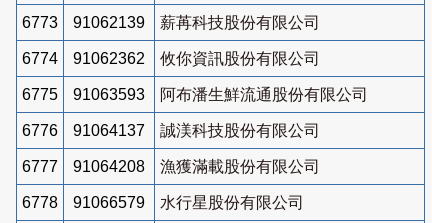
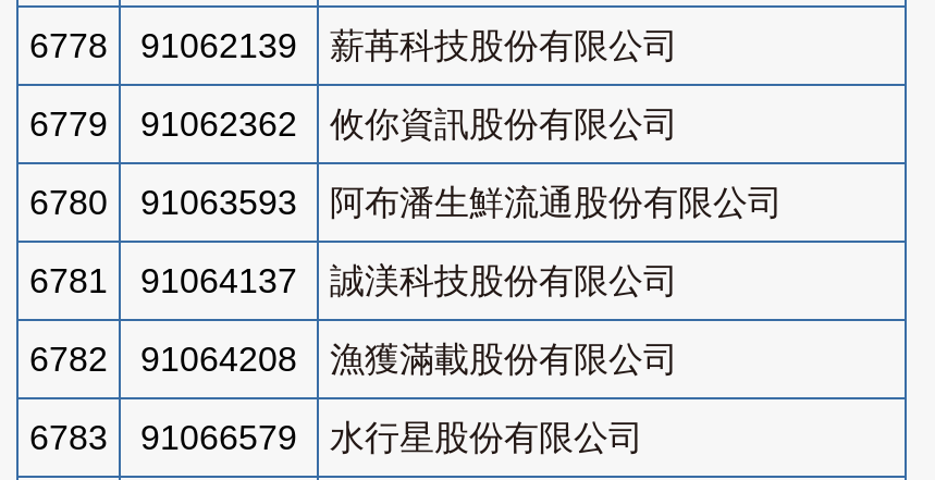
- 6773 91062139 薪苒科技股份有限公司
+ 6778 91062139 薪苒科技股份有限公司

- 6774 91062362 攸你資訊股份有限公司
+ 6779 91062362 攸你資訊股份有限公司

- 6775 91063593 阿布潘生鮮流通股份有限公司
+ 6780 91063593 阿布潘生鮮流通股份有限公司

- 6776 91064137 誠渼科技股份有限公司
+ 6781 91064137 誠渼科技股份有限公司

- 6777 91064208 漁獲滿載股份有限公司
+ 6782 91064208 漁獲滿載股份有限公司

- 6778 91066579 水行星股份有限公司
+ 6783 91066579 水行星股份有限公司
